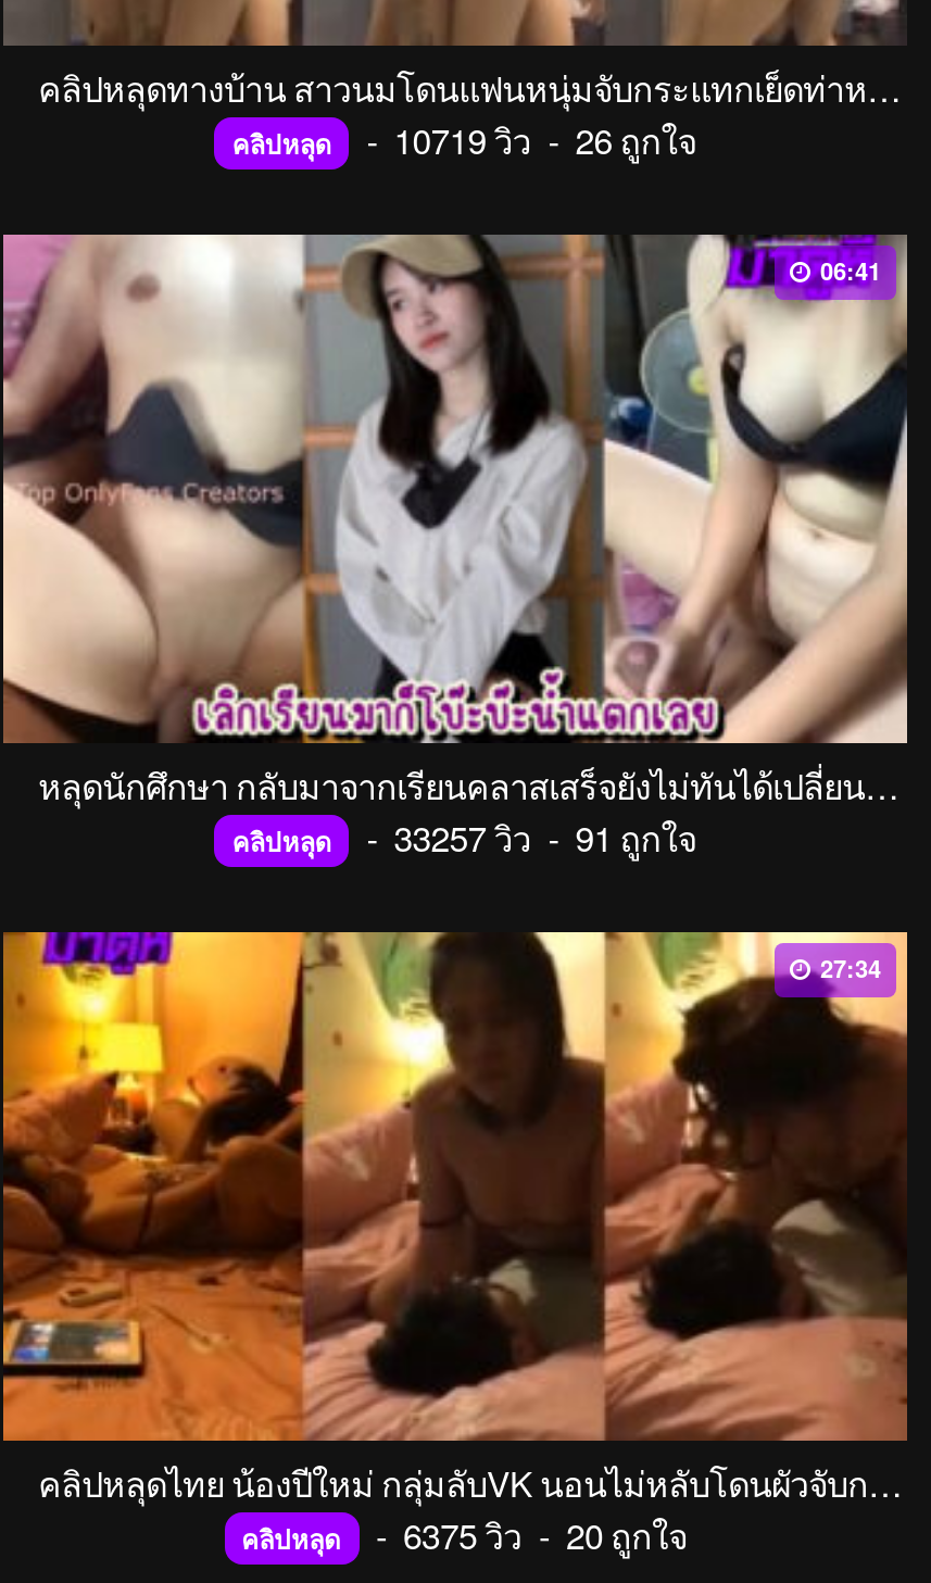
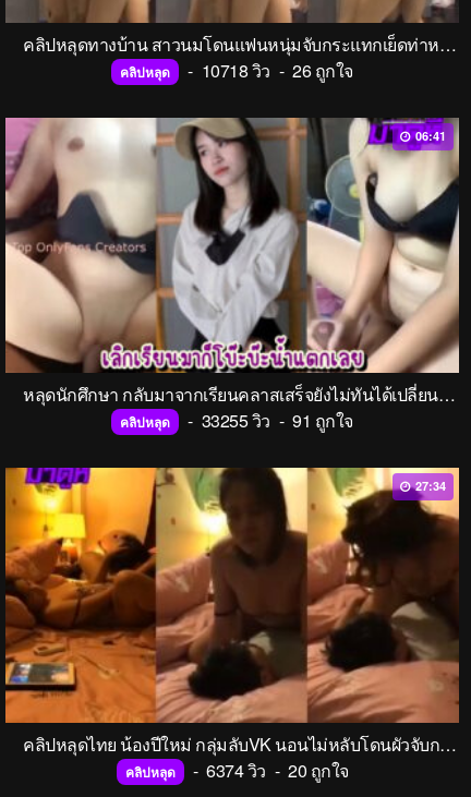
- - 10719 วิว - 26 ถูกใจ
+ - 10718 วิว - 26 ถูกใจ

- - 33257 วิว - 91 ถูกใจ
+ - 33255 วิว - 91 ถูกใจ

- - 6375 วิว - 20 ถูกใจ
+ - 6374 วิว - 20 ถูกใจ
